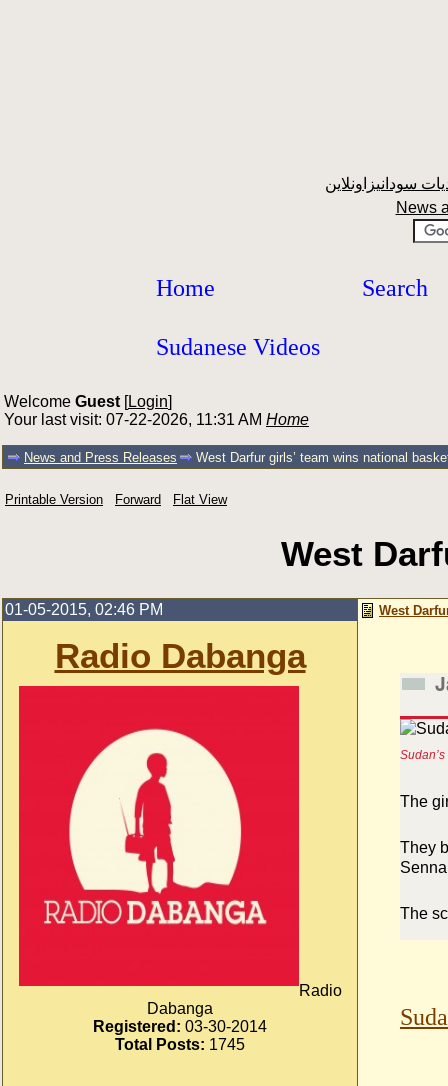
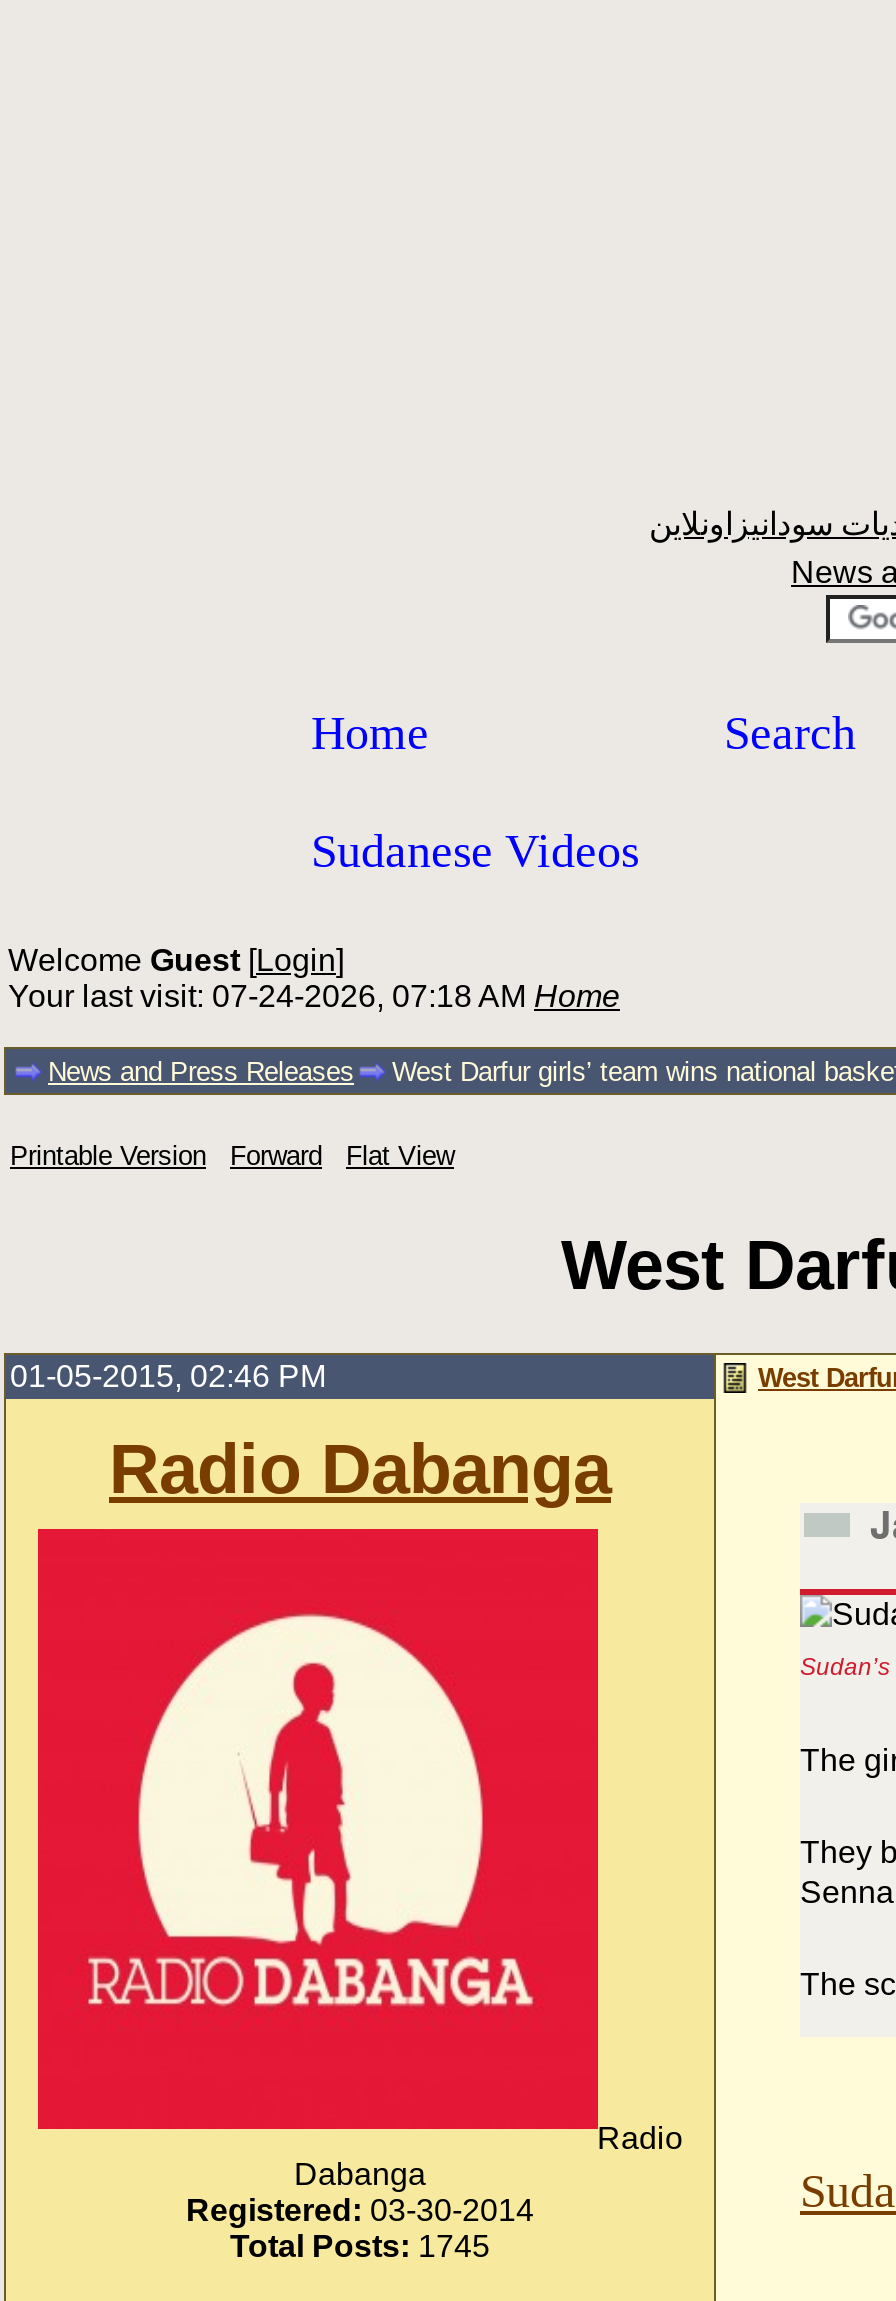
- Your last visit: 07-22-2026, 11:31 AM Home
+ Your last visit: 07-24-2026, 07:18 AM Home
